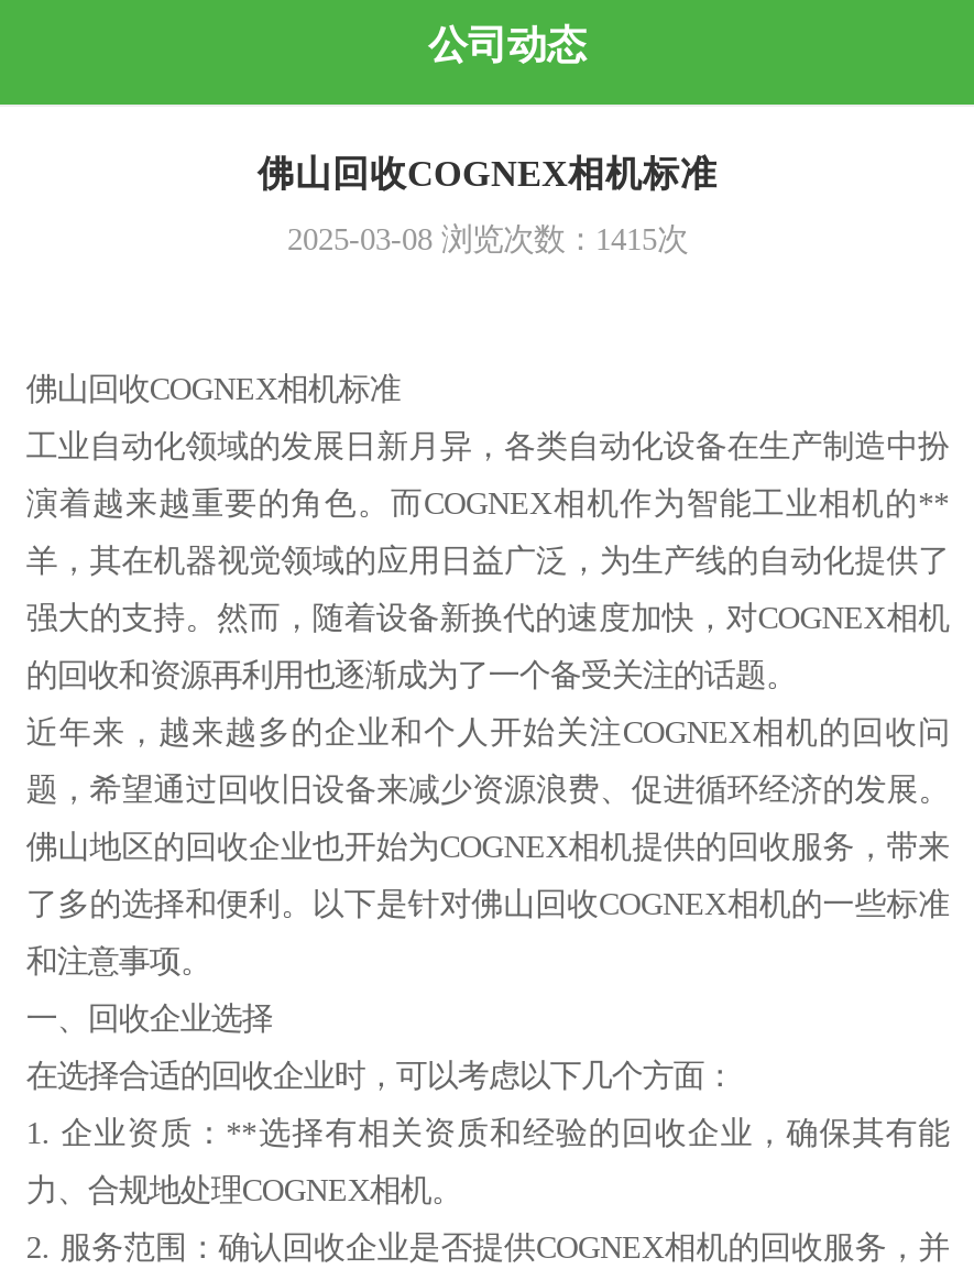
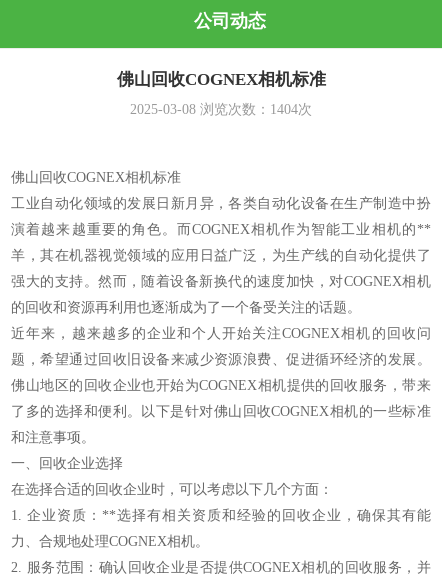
- 2025-03-08浏览次数：1415次
+ 2025-03-08浏览次数：1404次
